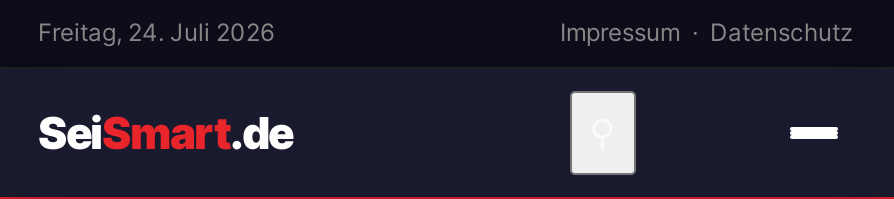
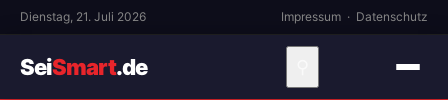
- Freitag, 24. Juli 2026
+ Dienstag, 21. Juli 2026
